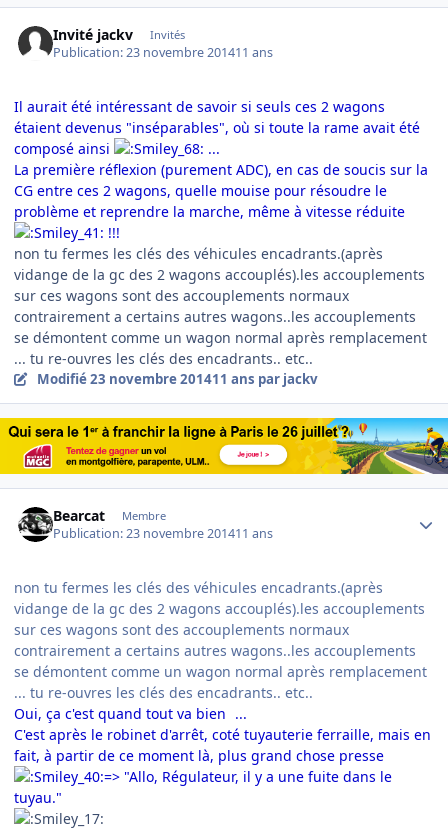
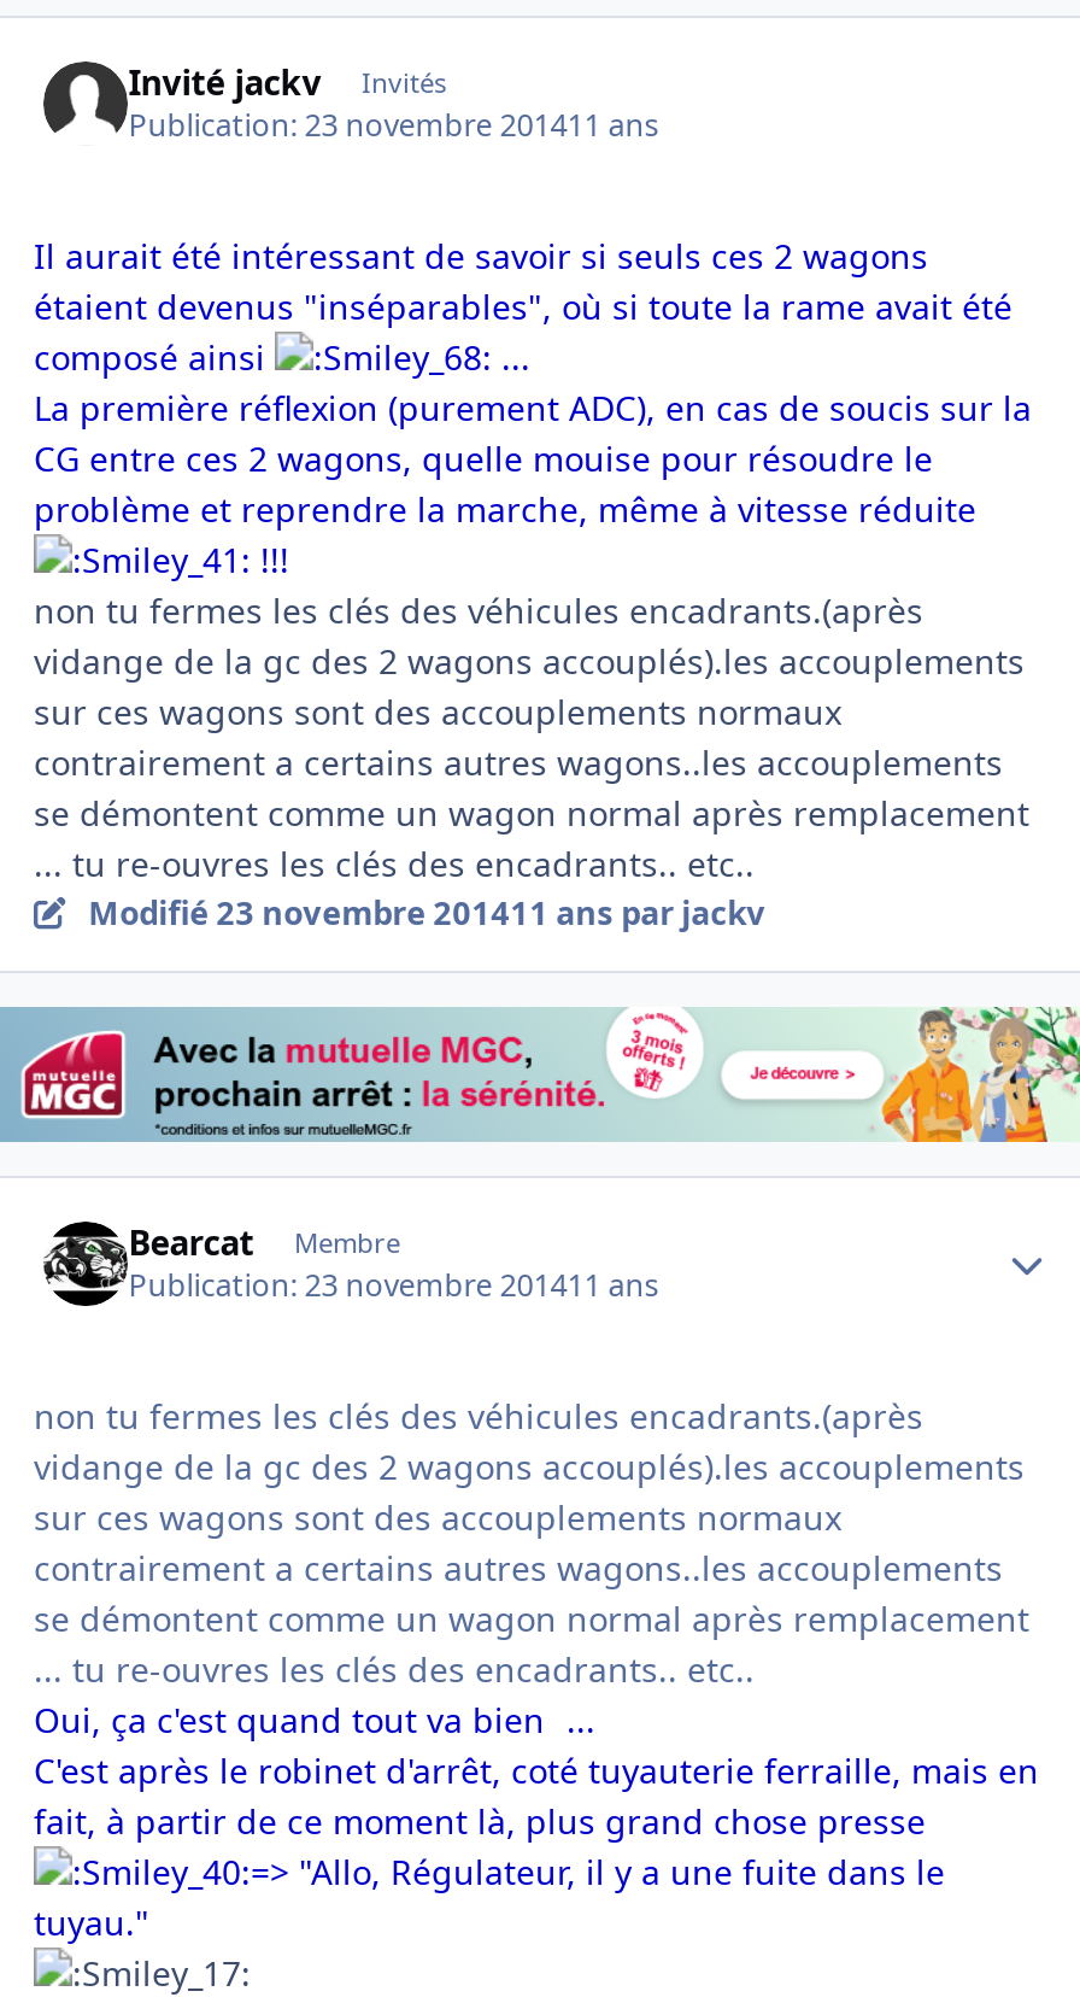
- [image]
+ [image]
